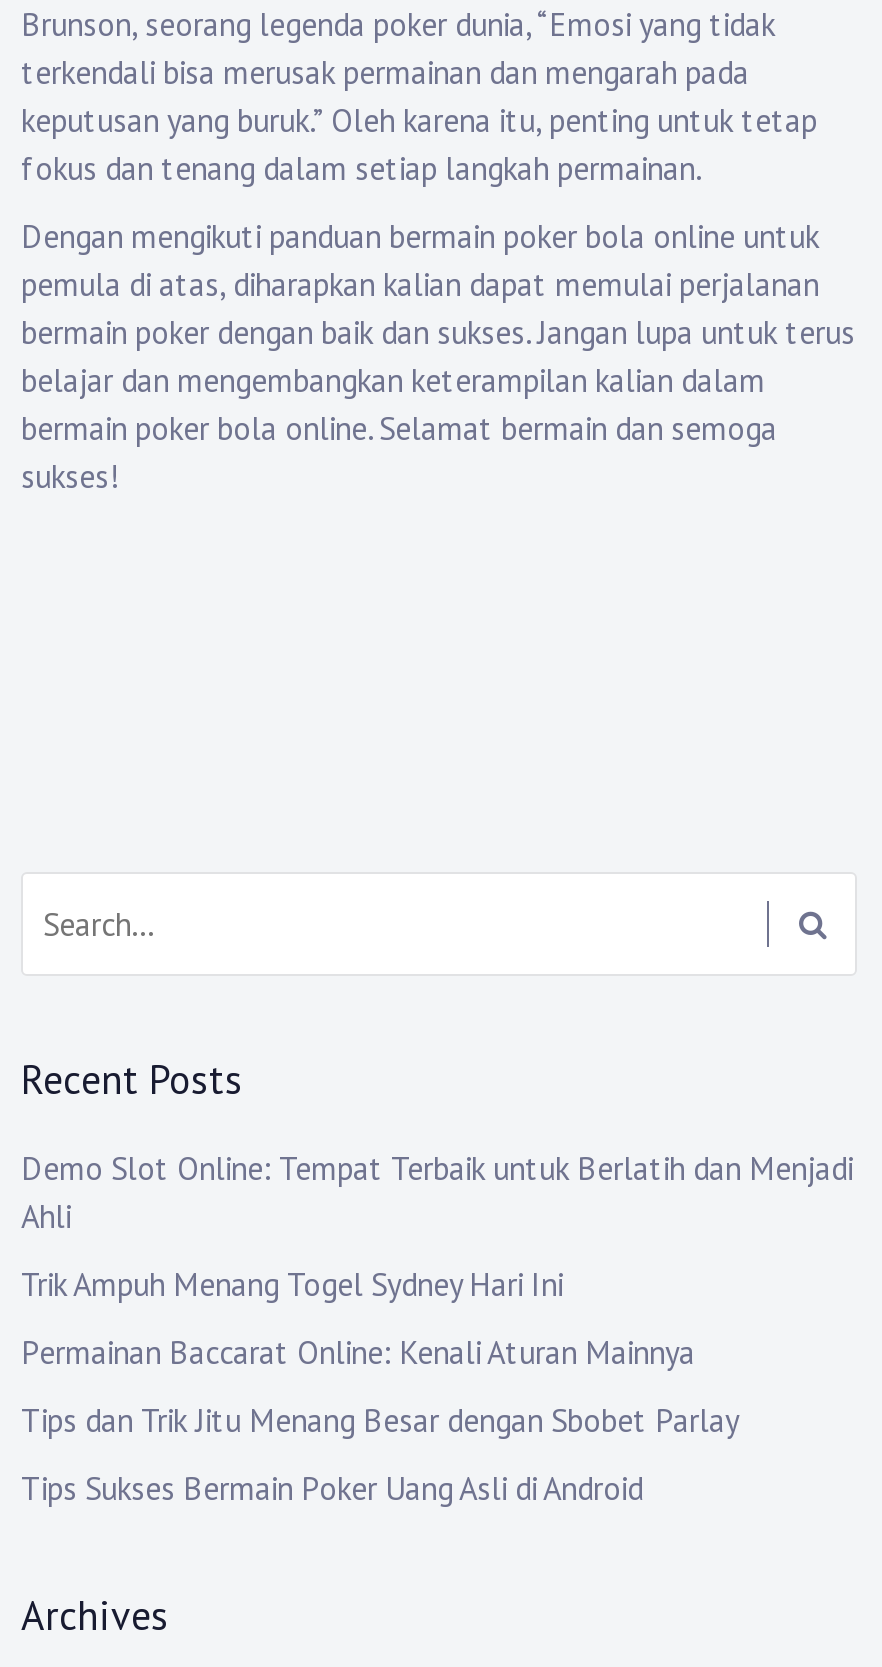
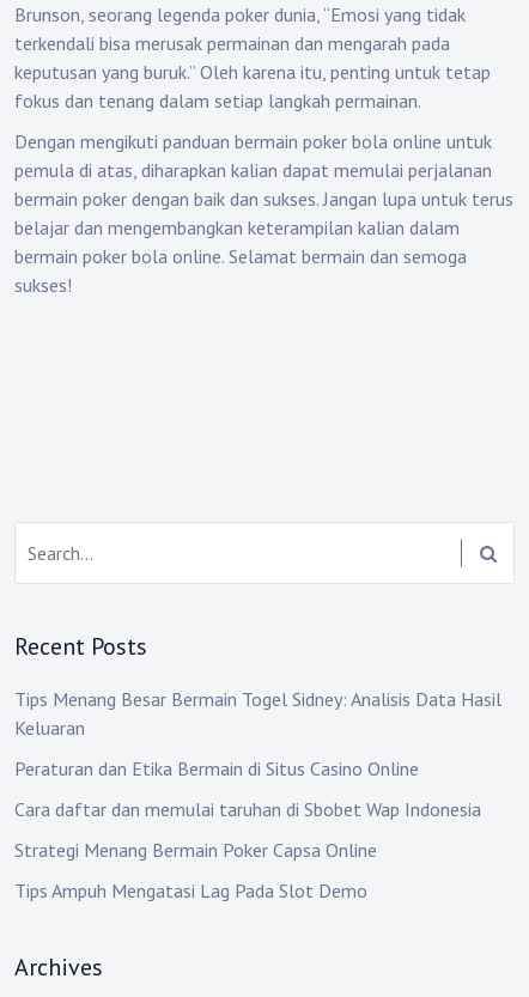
- Demo Slot Online: Tempat Terbaik untuk Berlatih dan Menjadi
- Ahli
+ Tips Menang Besar Bermain Togel Sidney: Analisis Data Hasil
+ Keluaran

- Trik Ampuh Menang Togel Sydney Hari Ini
+ Peraturan dan Etika Bermain di Situs Casino Online

- Permainan Baccarat Online: Kenali Aturan Mainnya
+ Cara daftar dan memulai taruhan di Sbobet Wap Indonesia

- Tips dan Trik Jitu Menang Besar dengan Sbobet Parlay
+ Strategi Menang Bermain Poker Capsa Online

- Tips Sukses Bermain Poker Uang Asli di Android
+ Tips Ampuh Mengatasi Lag Pada Slot Demo
